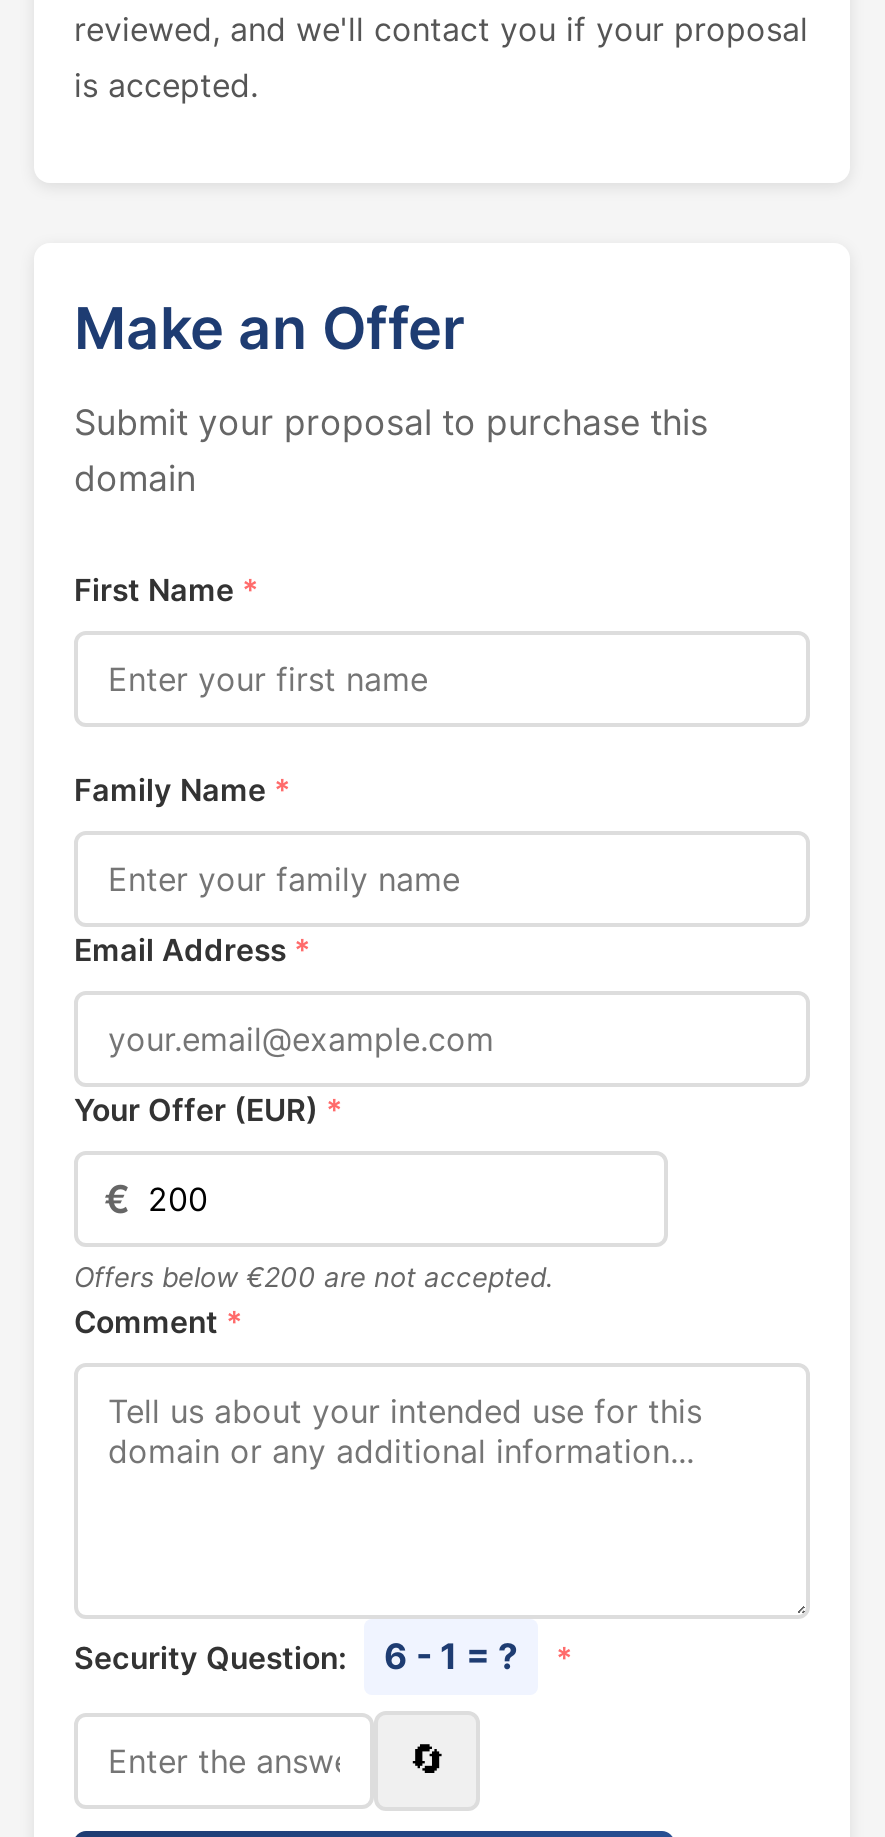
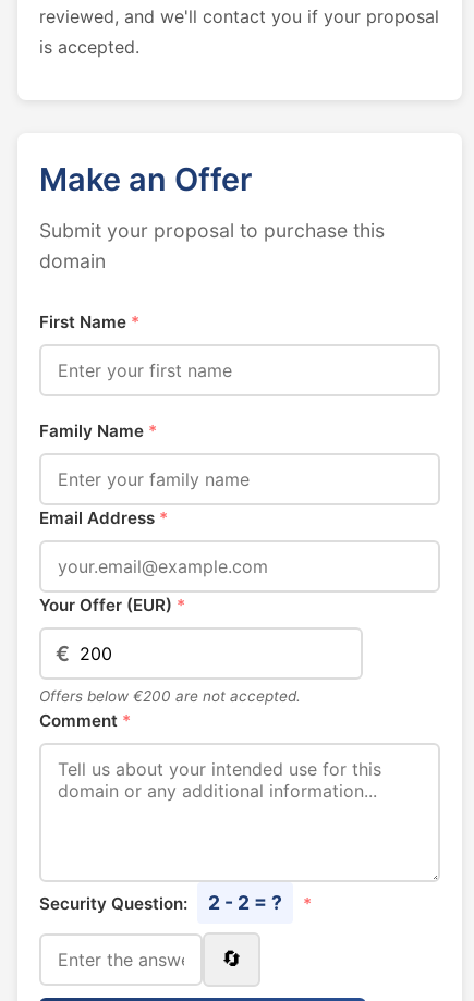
- 6 - 1 = ?
+ 2 - 2 = ?
